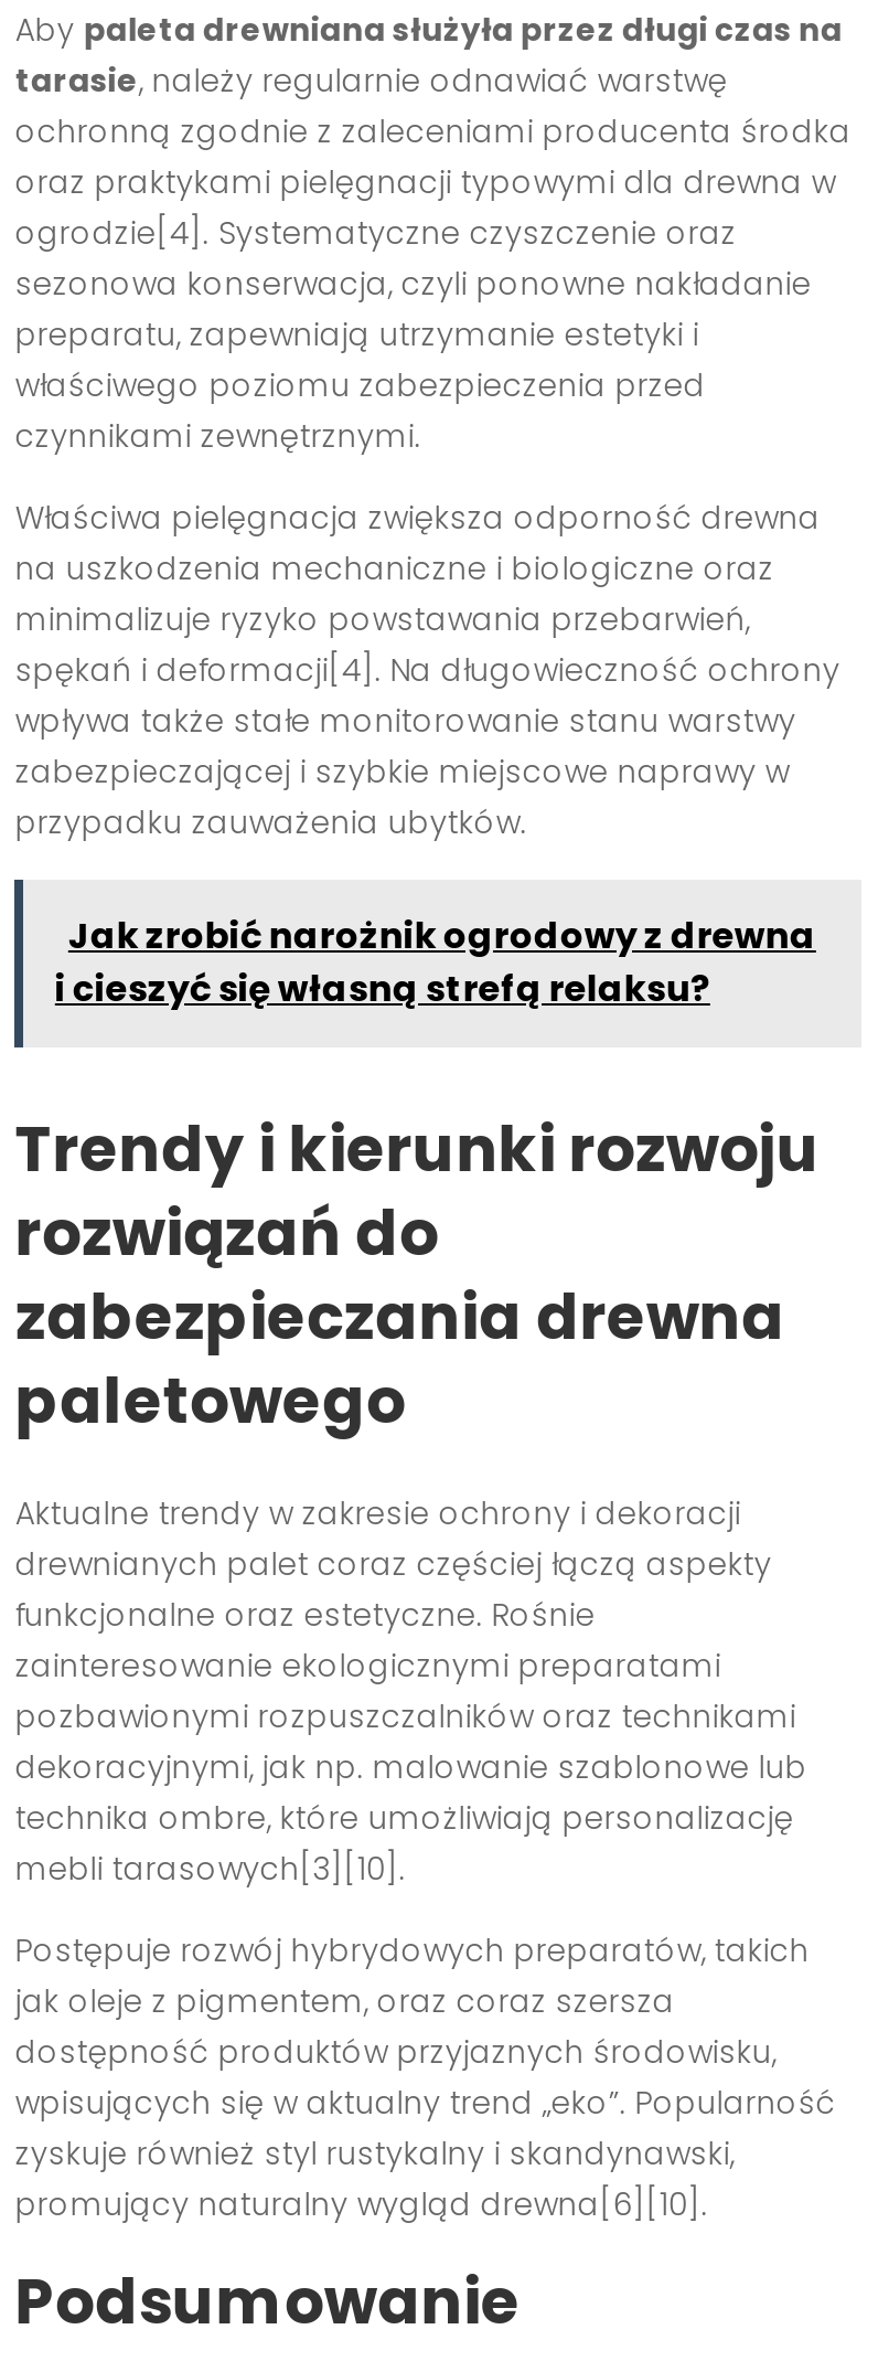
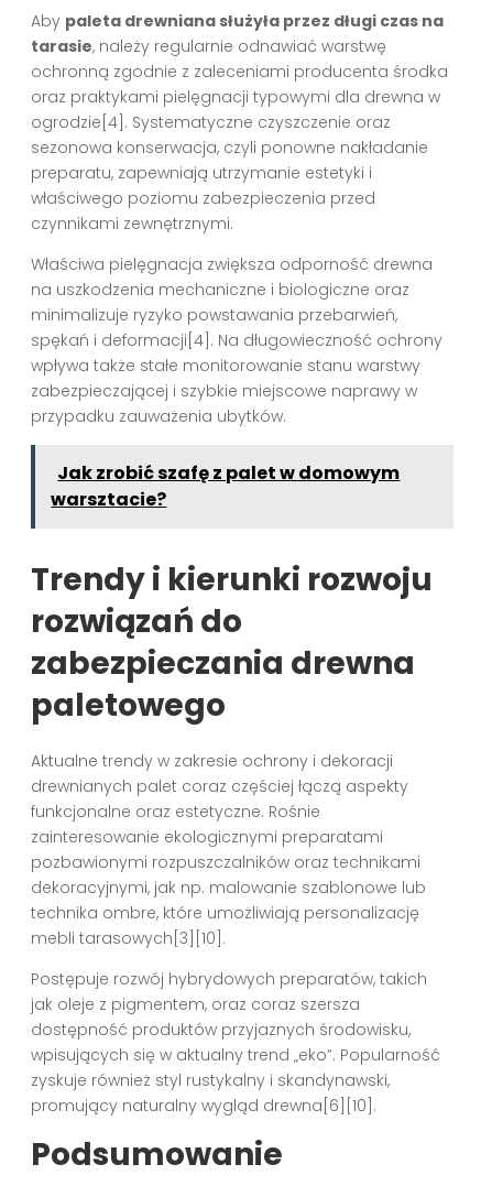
- Jak zrobić narożnik ogrodowy z drewna
- i cieszyć się własną strefą relaksu?
+ Jak zrobić szafę z palet w domowym
+ warsztacie?
